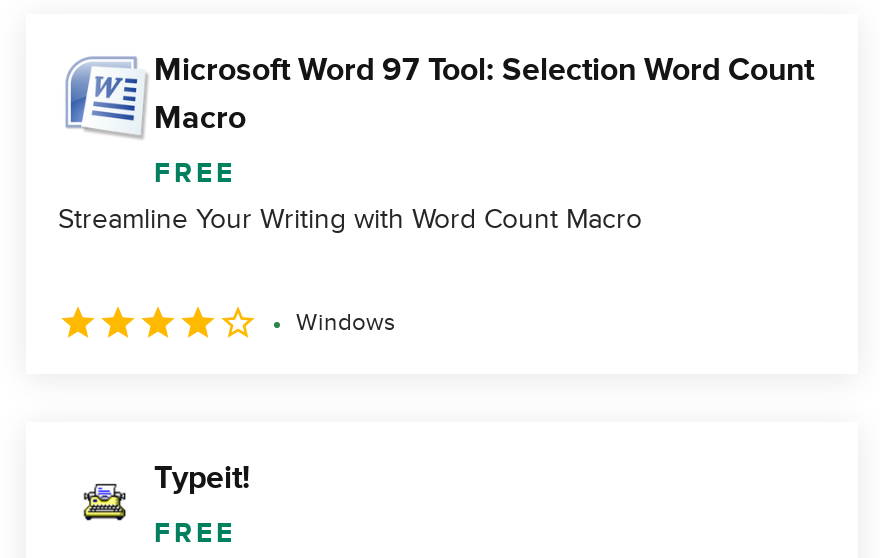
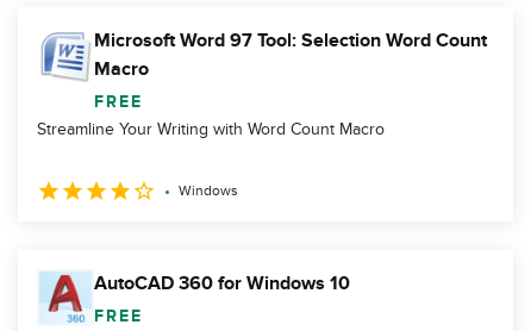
- [image]
- Typeit!
+ [image]
+ AutoCAD 360 for Windows 10
